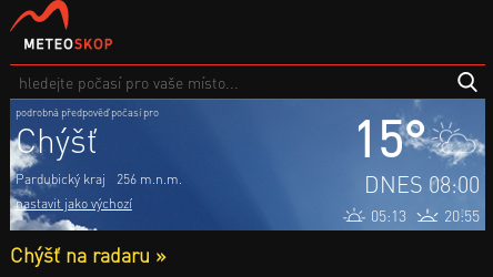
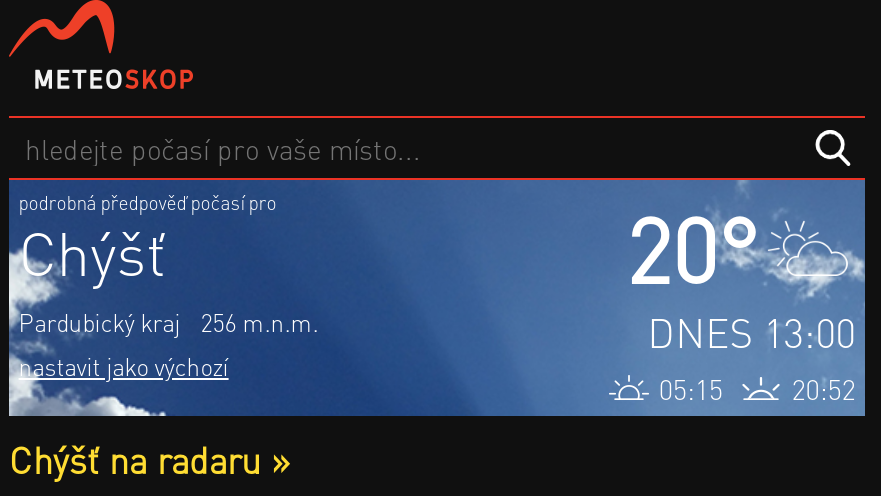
- 15°
+ 20°

- DNES 08:00
+ DNES 13:00

- 05:13
+ 05:15

- 20:55
+ 20:52
